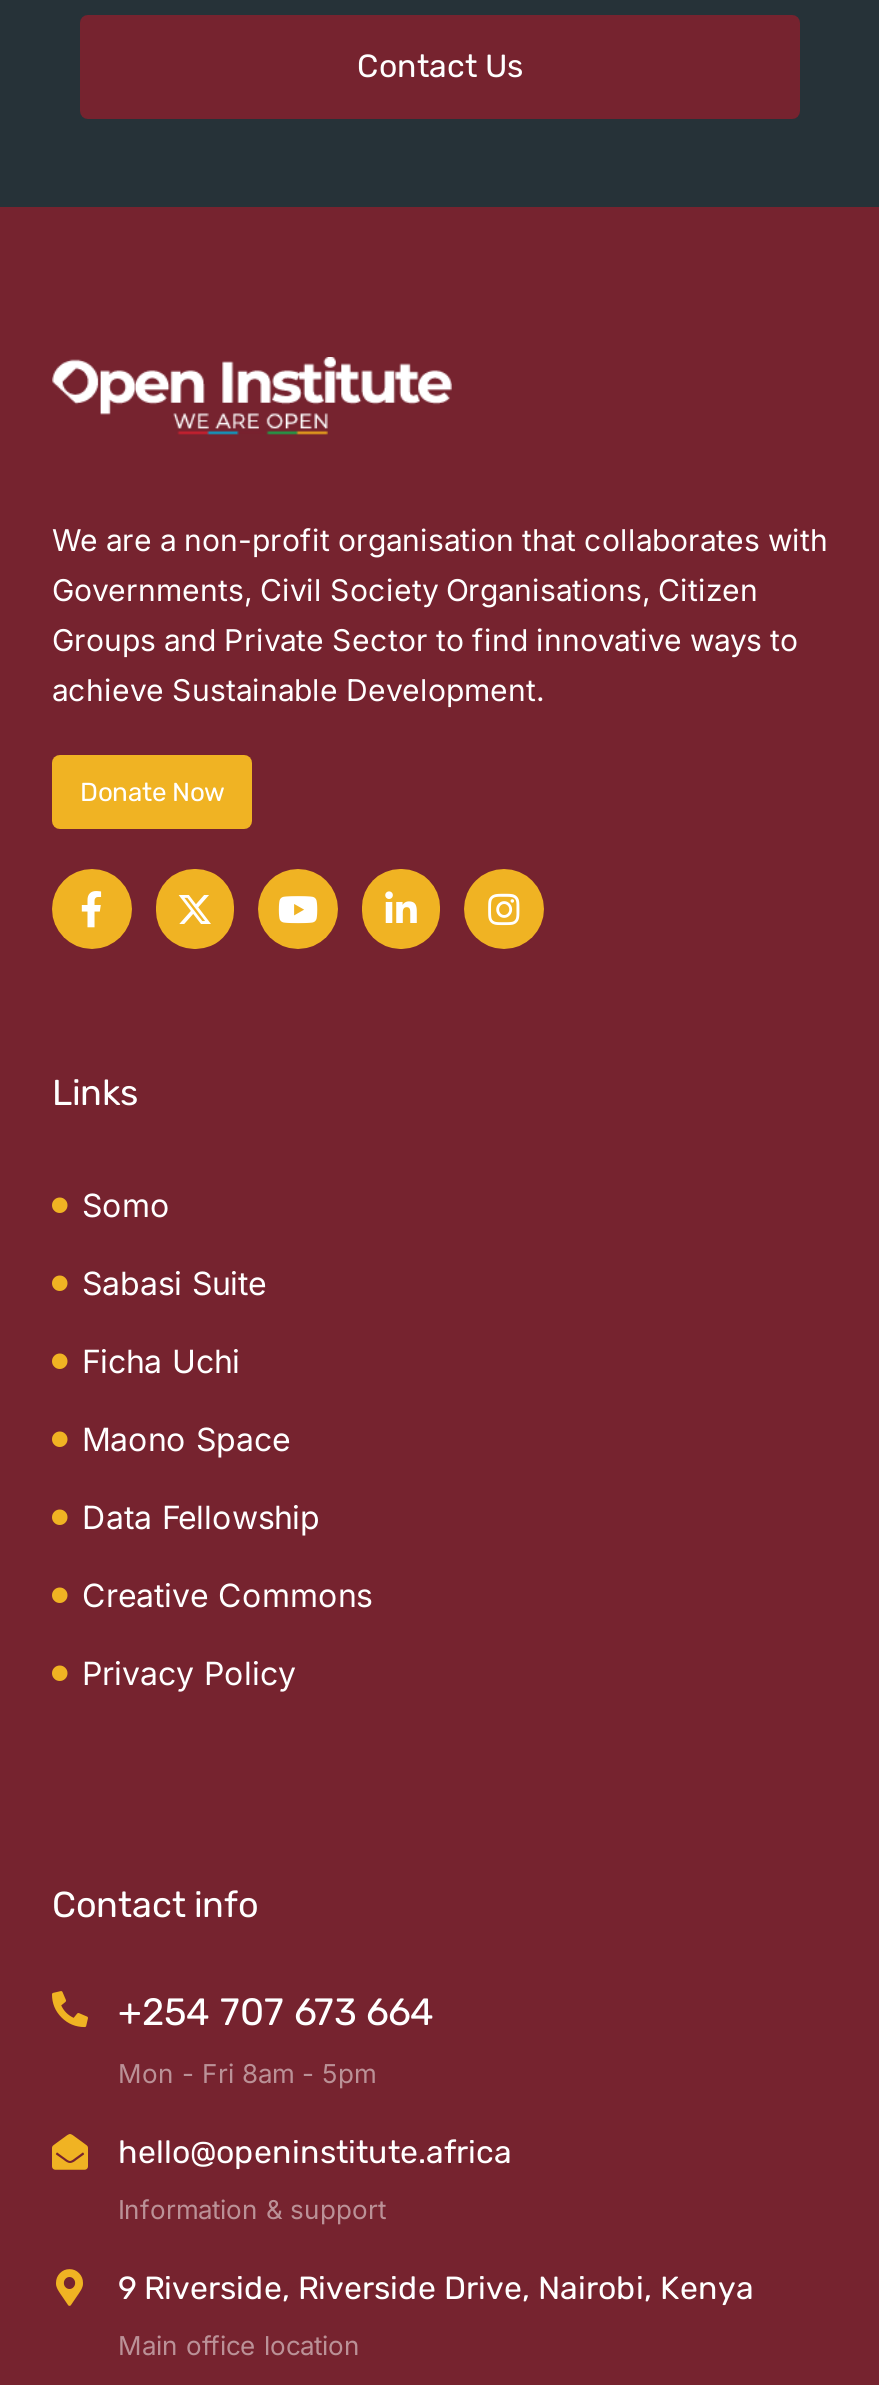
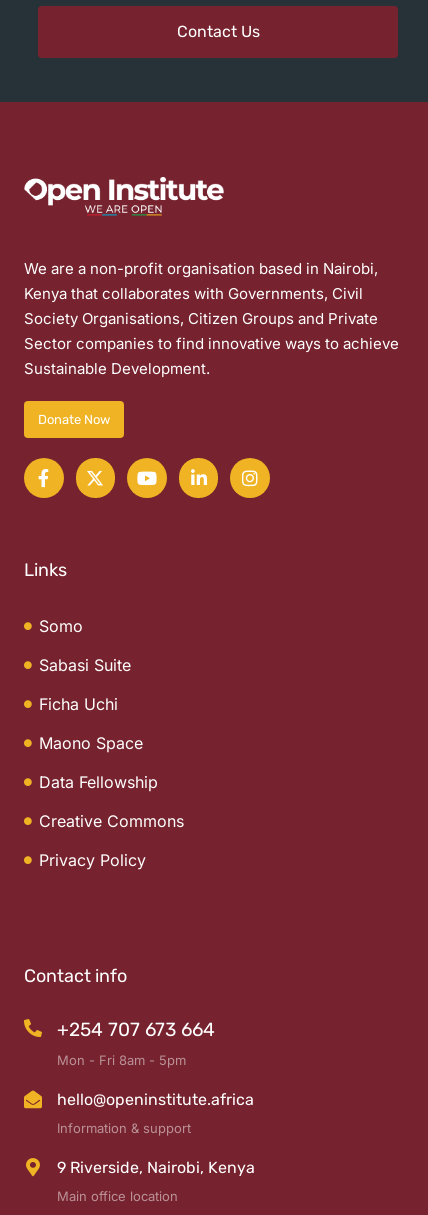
- We are a non-profit organisation that collaborates with
- Governments, Civil Society Organisations, Citizen
- Groups and Private Sector to find innovative ways to
- achieve Sustainable Development.
+ We are a non-profit organisation based in Nairobi,
+ Kenya that collaborates with Governments, Civil
+ Society Organisations, Citizen Groups and Private
+ Sector companies to find innovative ways to achieve
+ Sustainable Development.

- 9 Riverside, Riverside Drive, Nairobi, Kenya
+ 9 Riverside, Nairobi, Kenya
